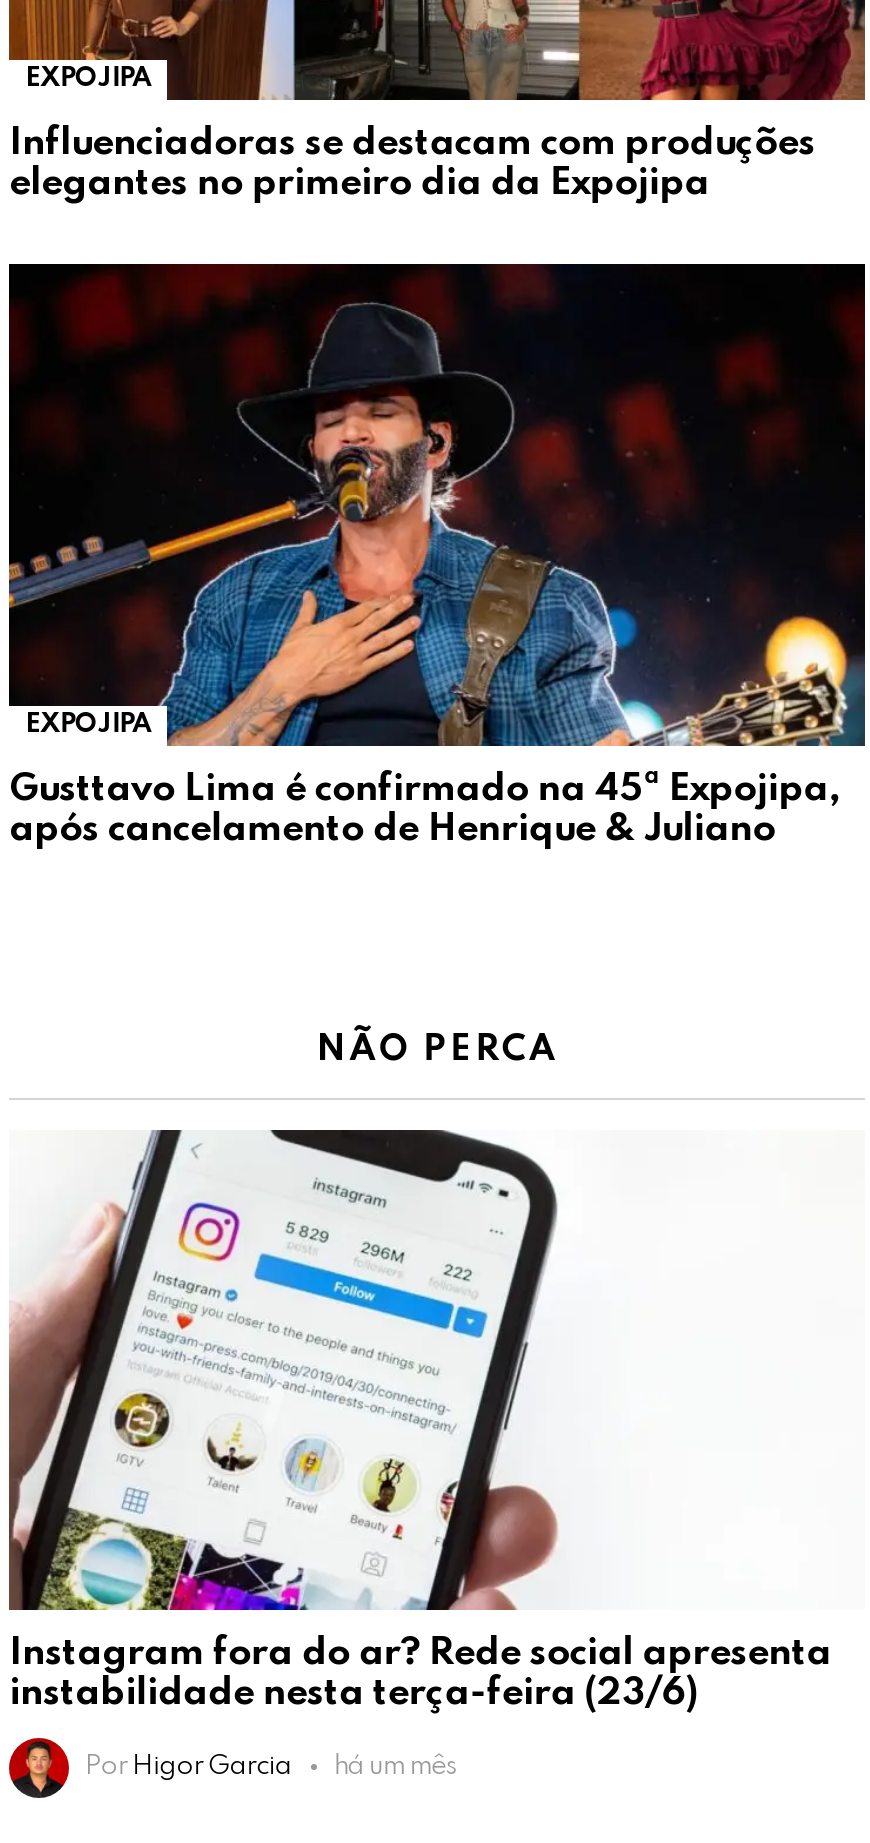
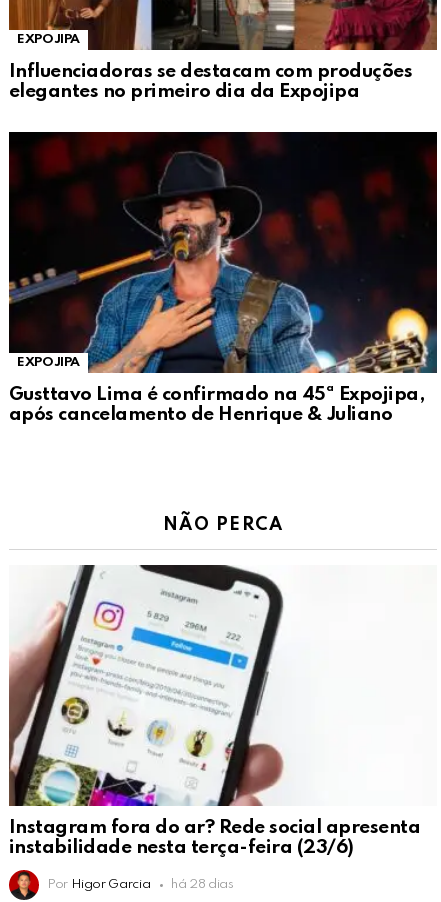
- há um mês
+ há 28 dias
